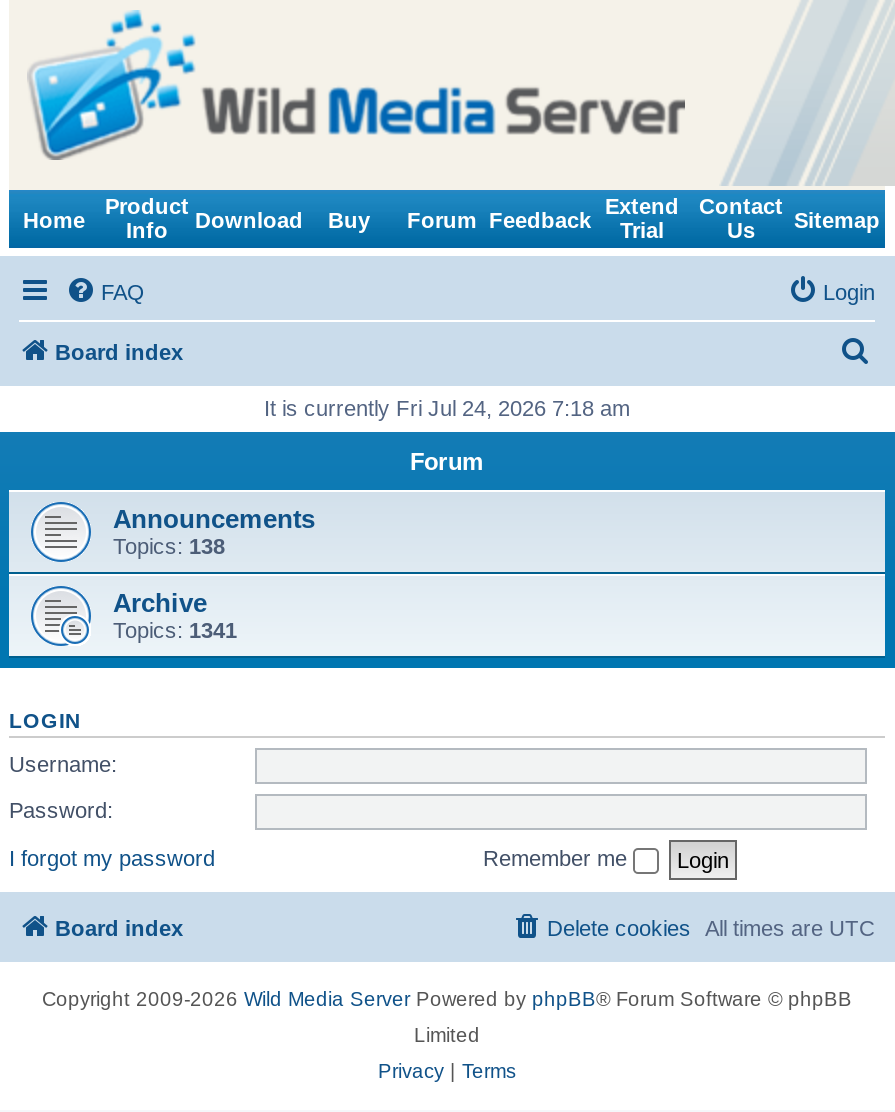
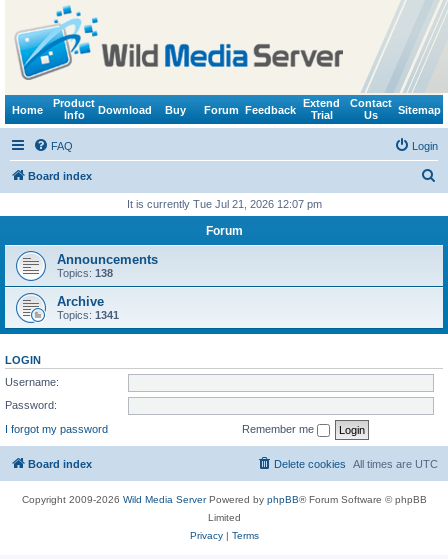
- It is currently Fri Jul 24, 2026 7:18 am
+ It is currently Tue Jul 21, 2026 12:07 pm
